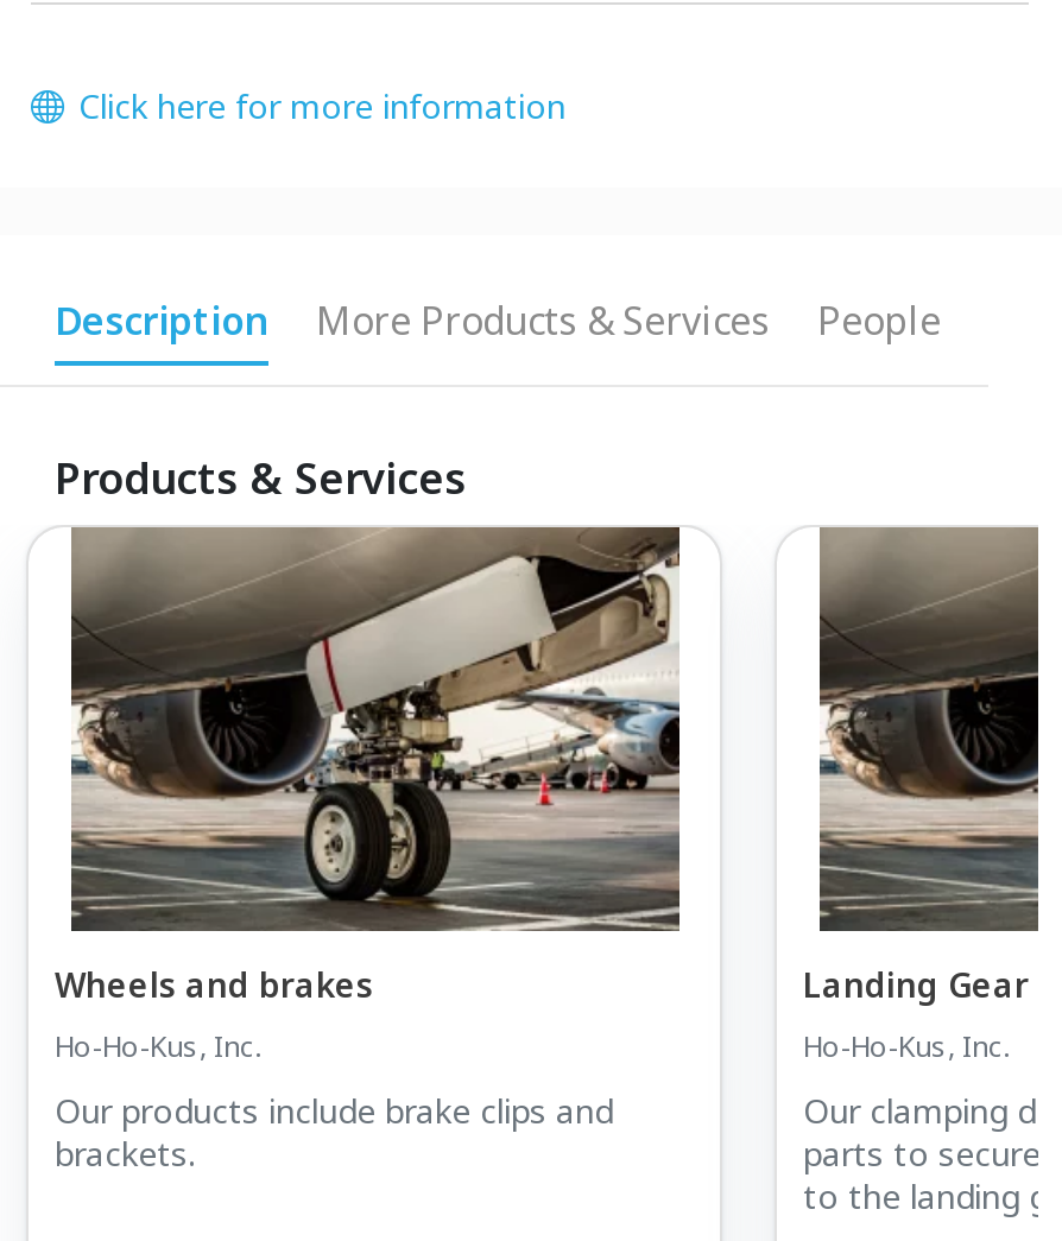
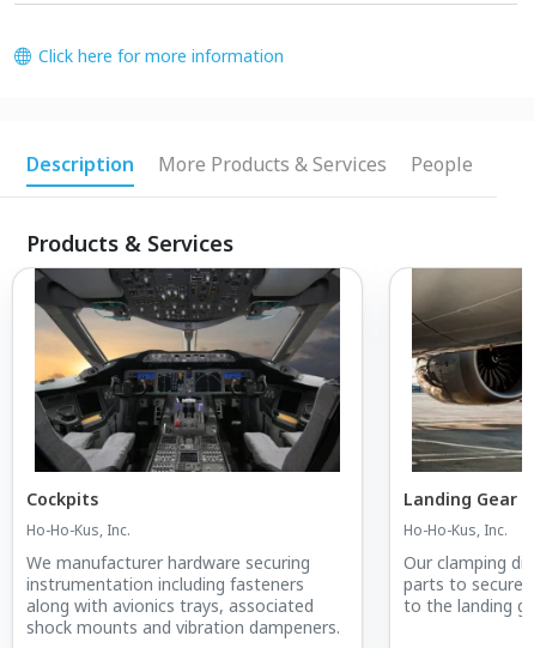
- [image]
- Wheels and brakes
+ [image]
+ Cockpits

- Our products include brake clips and
- brackets.
+ We manufacturer hardware securing
+ instrumentation including fasteners
+ along with avionics trays, associated
+ shock mounts and vibration dampeners.
